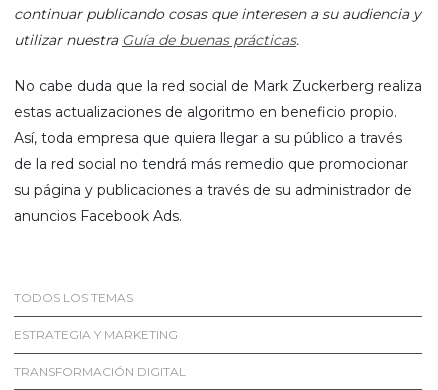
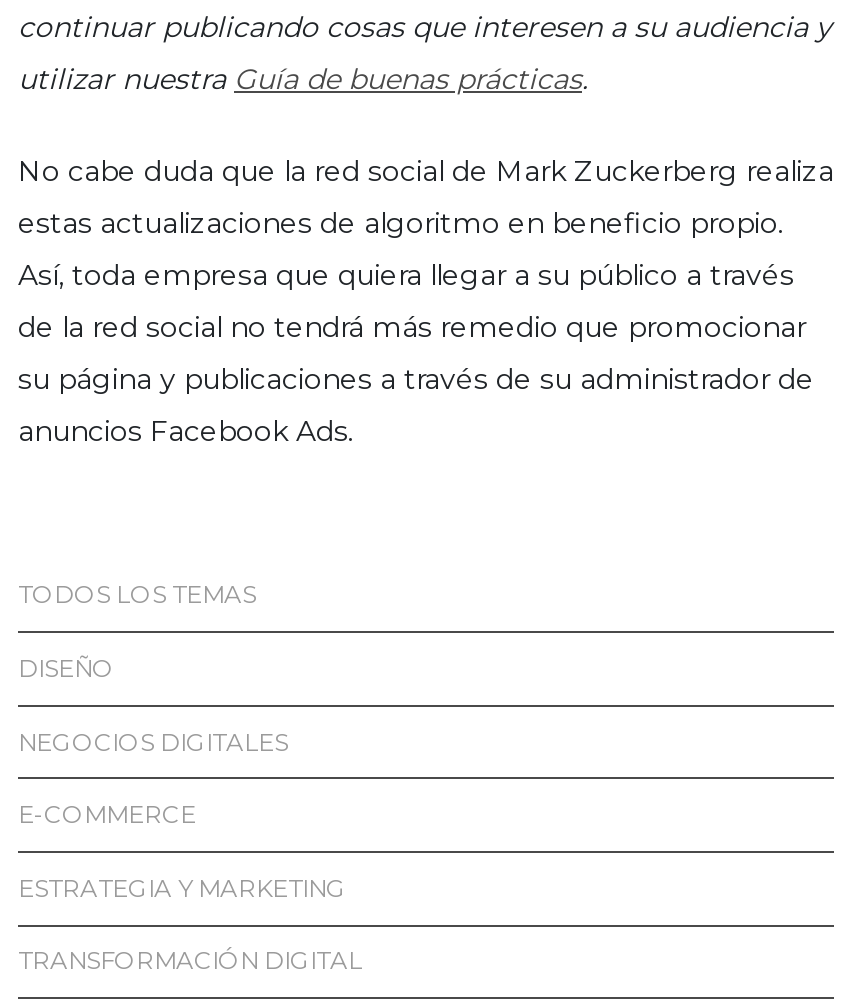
+ DISEÑO
+ NEGOCIOS DIGITALES
+ E-COMMERCE
